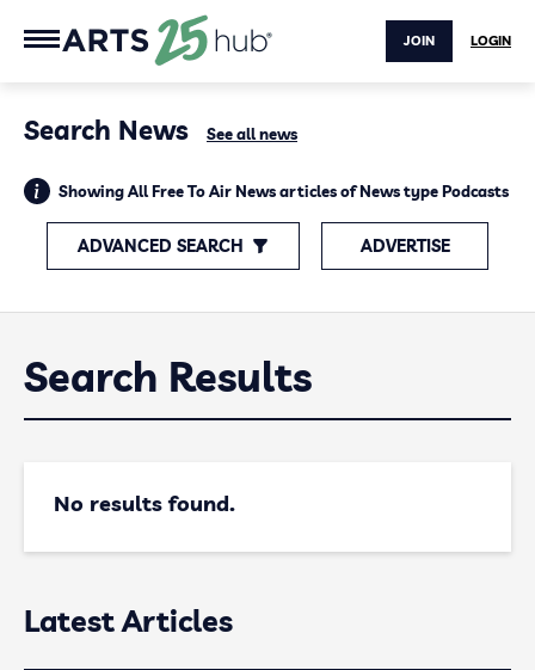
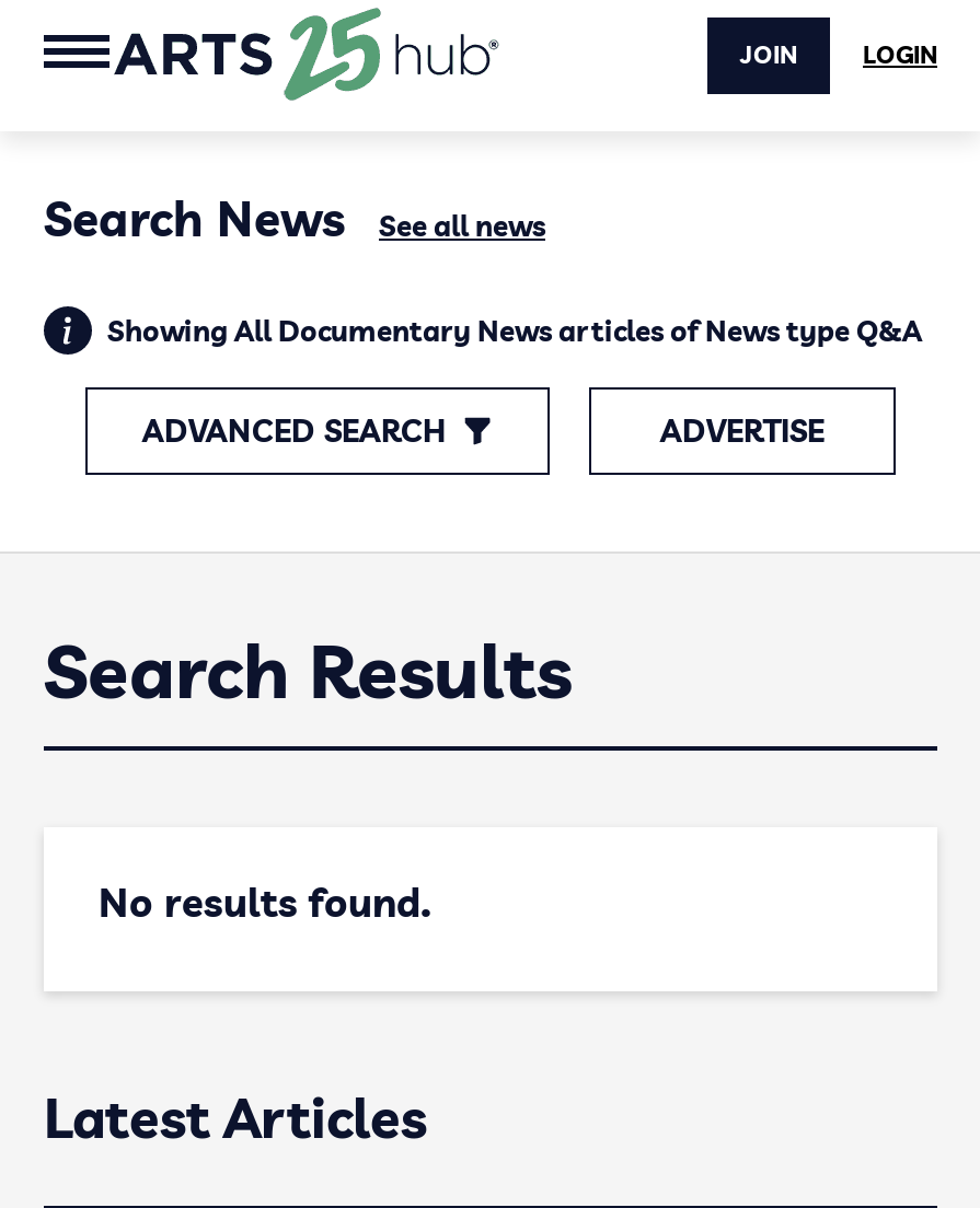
- Showing All Free To Air News articles of News type Podcasts
+ Showing All Documentary News articles of News type Q&A
